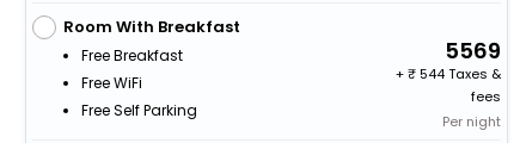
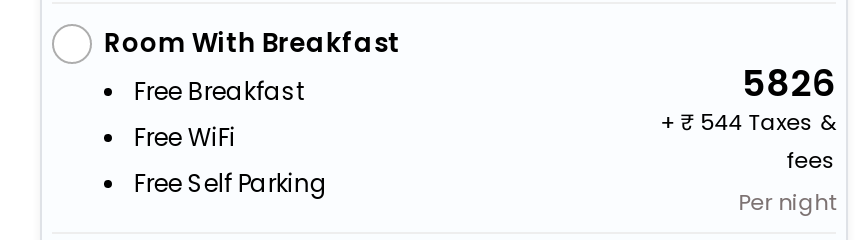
- 5569
+ 5826
